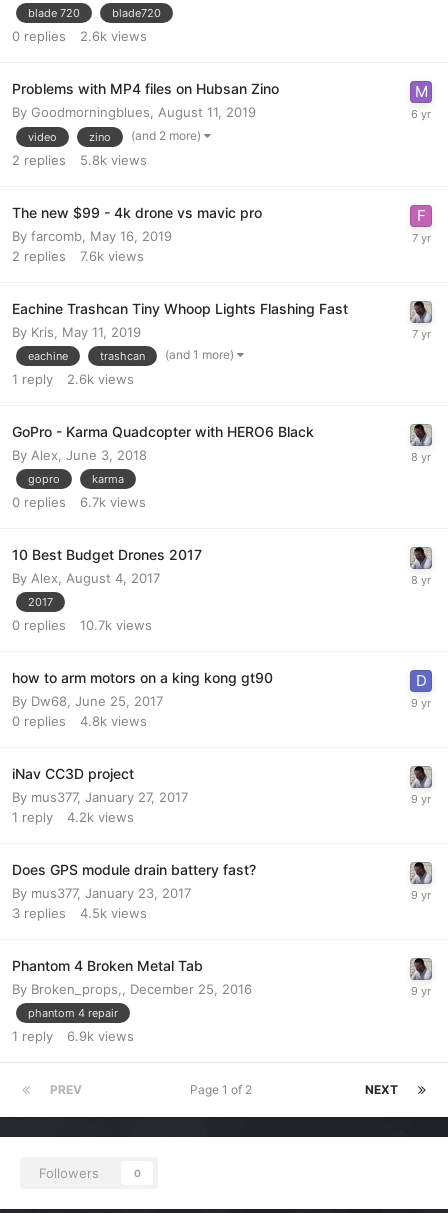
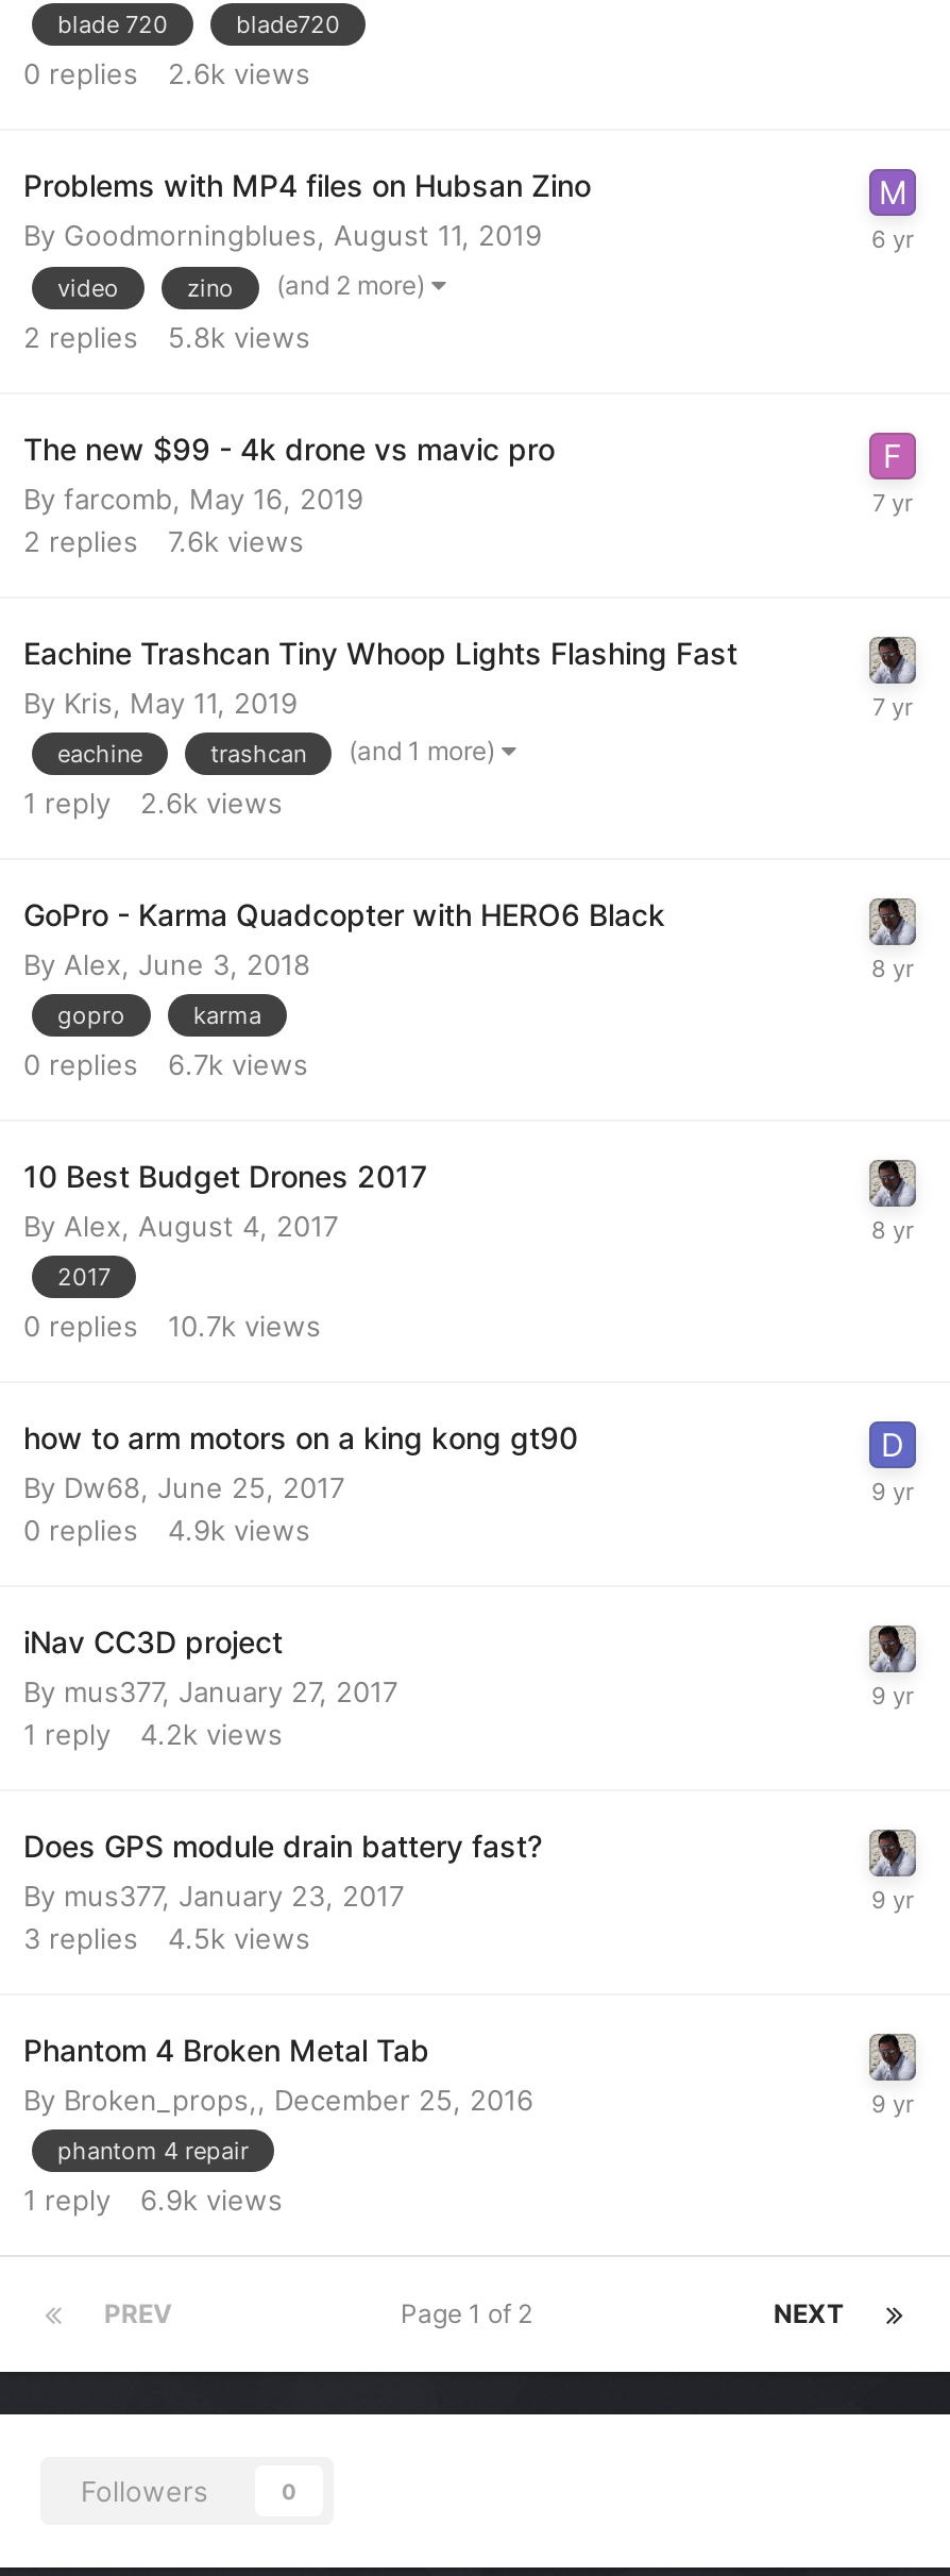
- 0 replies 4.8k views
+ 0 replies 4.9k views
